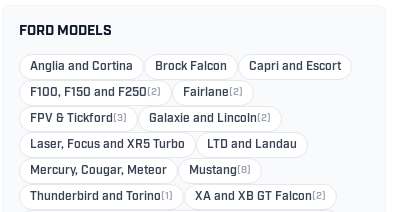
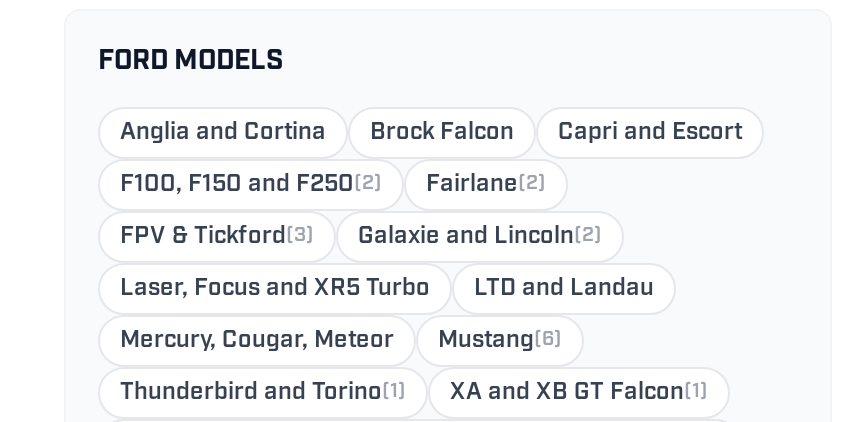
- Mercury, Cougar, Meteor Mustang(8)
+ Mercury, Cougar, Meteor Mustang(6)

- XA and XB GT Falcon(2)
+ XA and XB GT Falcon(1)
